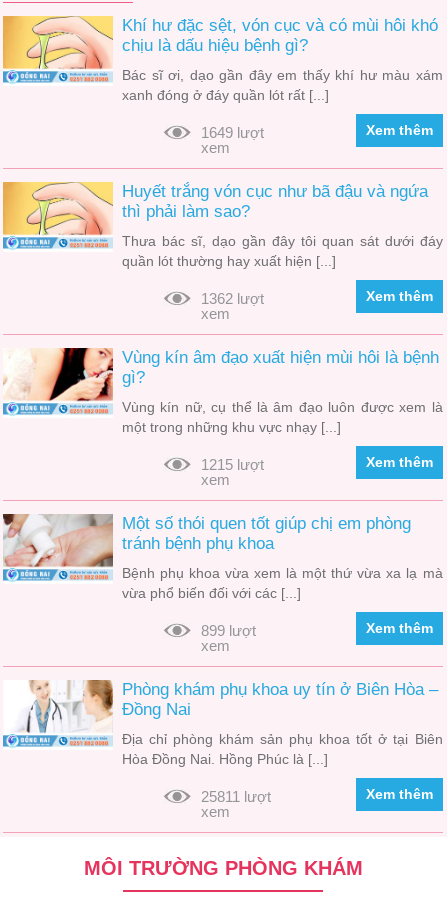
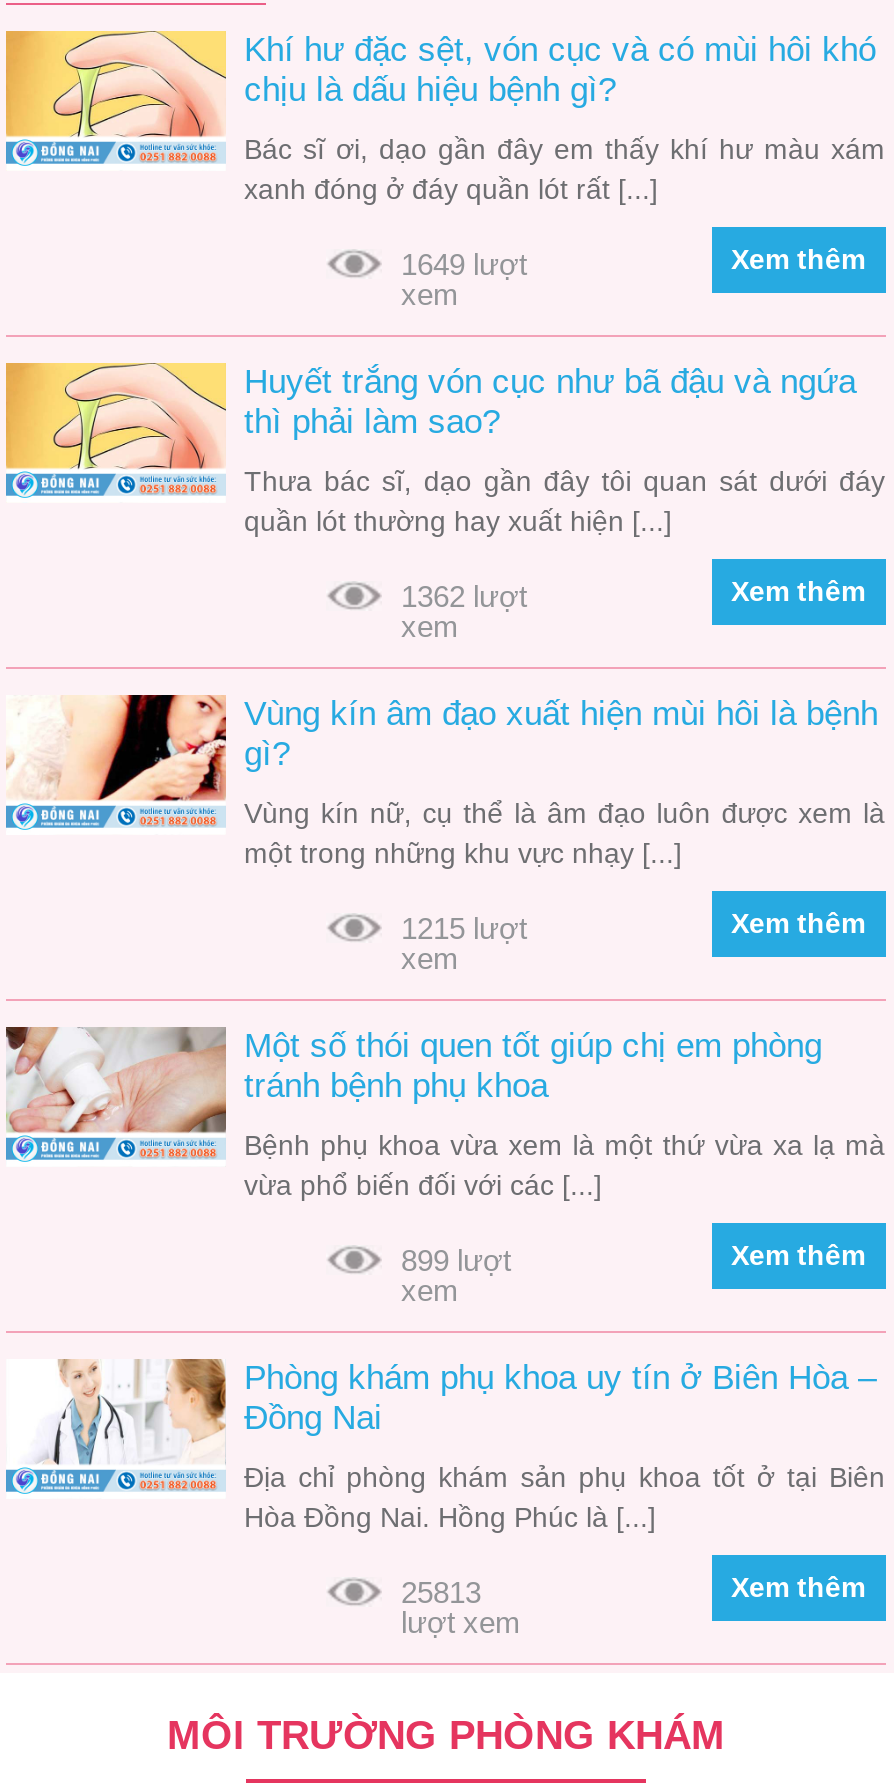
- 25811 lượt
- xem
+ 25813
+ lượt xem
